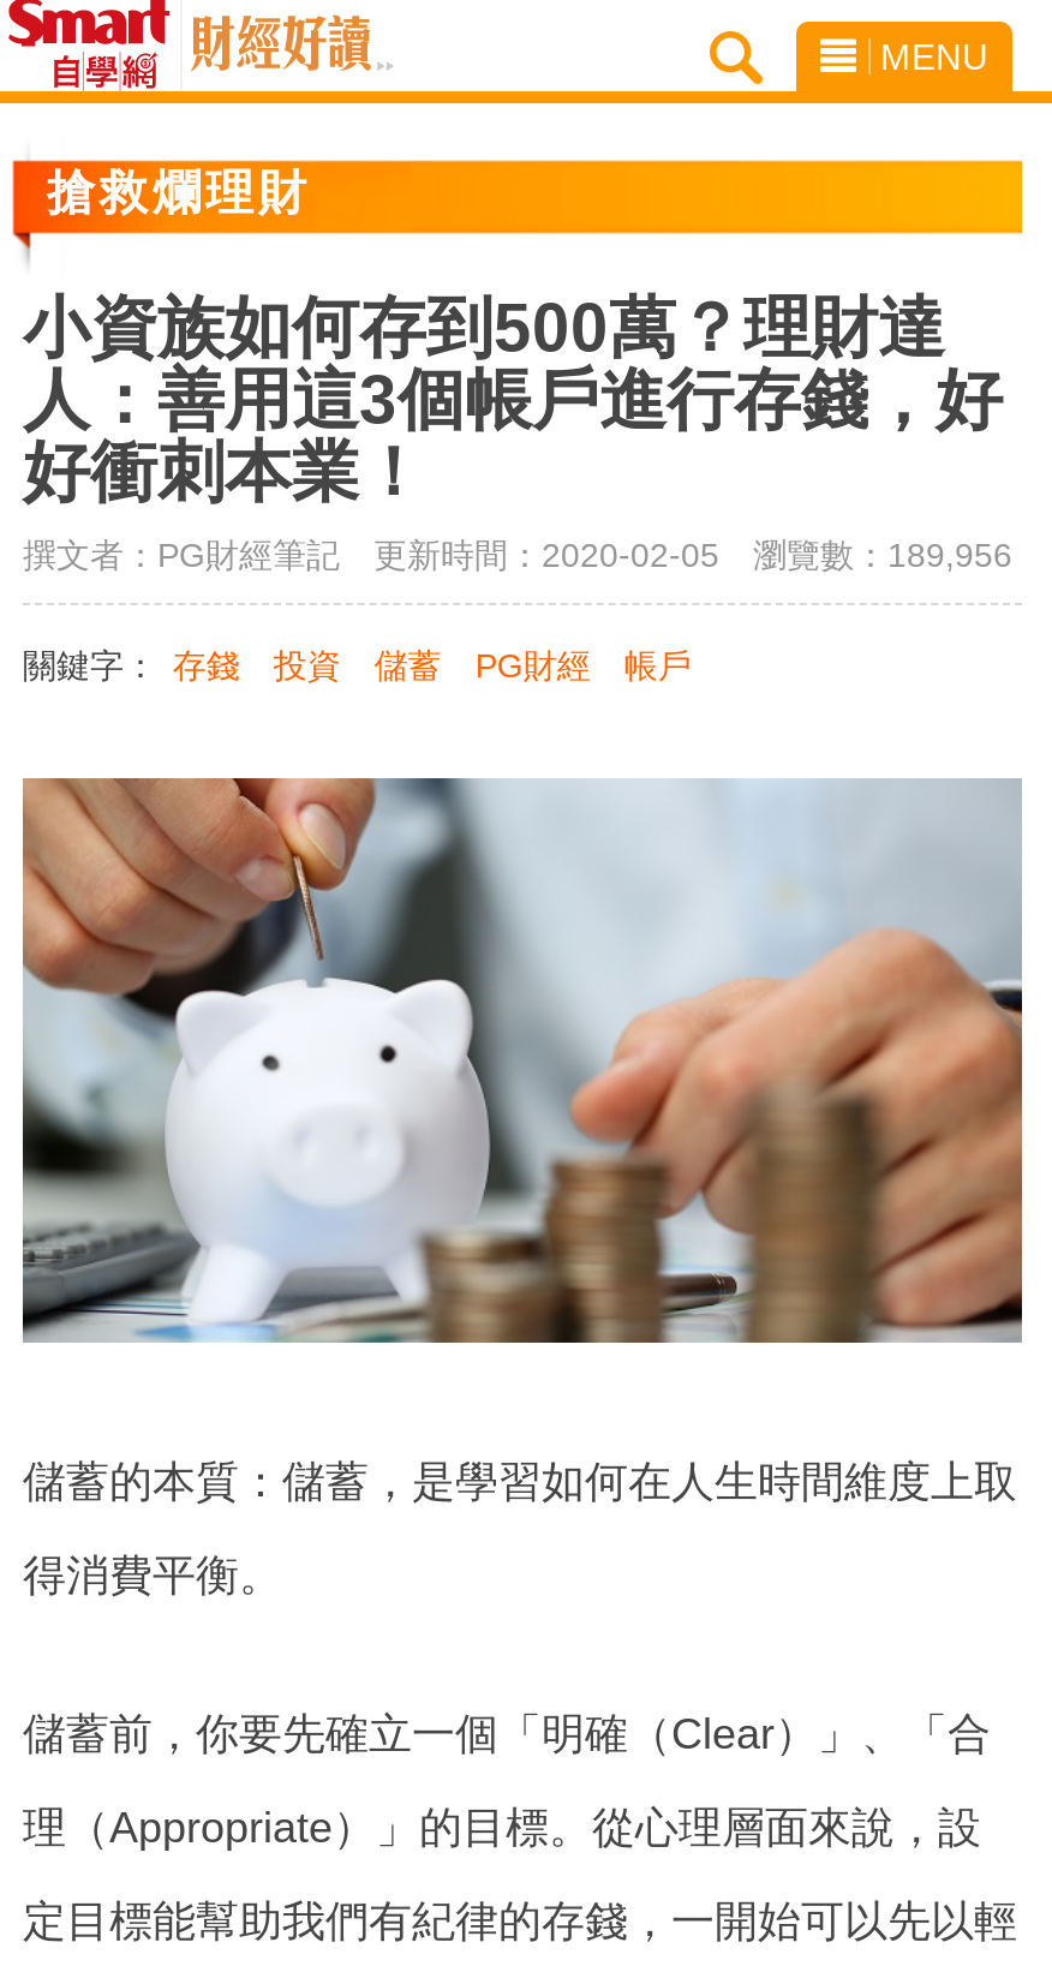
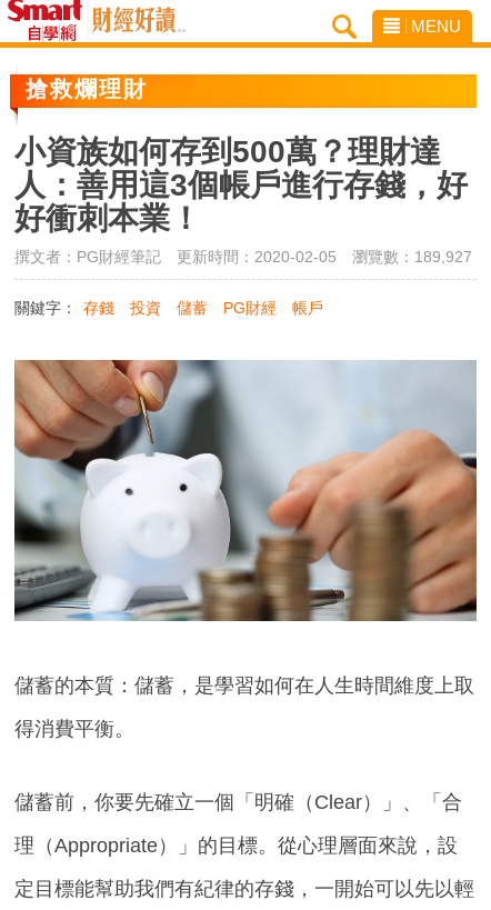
- 撰文者：PG財經筆記 更新時間：2020-02-05 瀏覽數：189,956
+ 撰文者：PG財經筆記 更新時間：2020-02-05 瀏覽數：189,927
